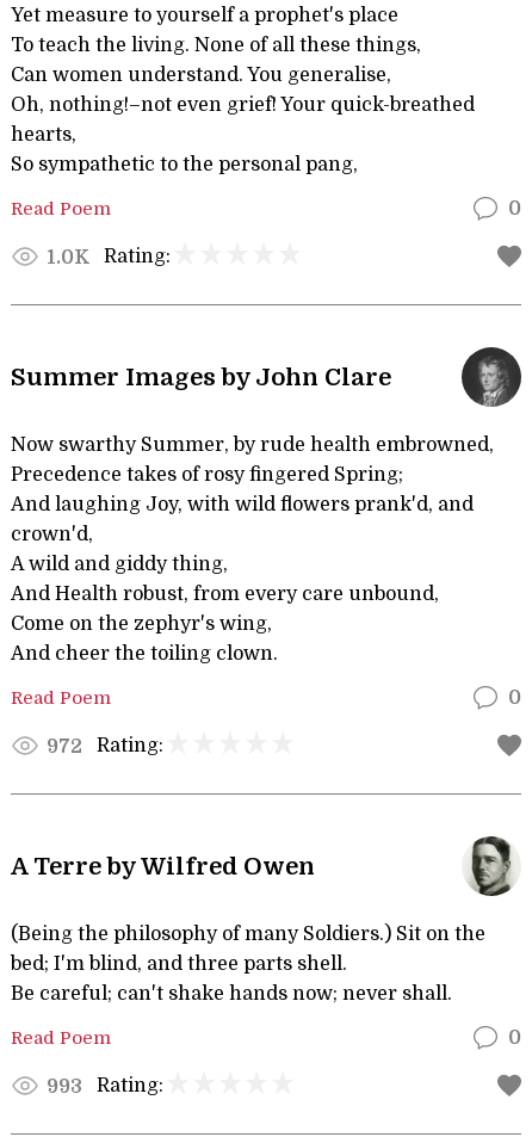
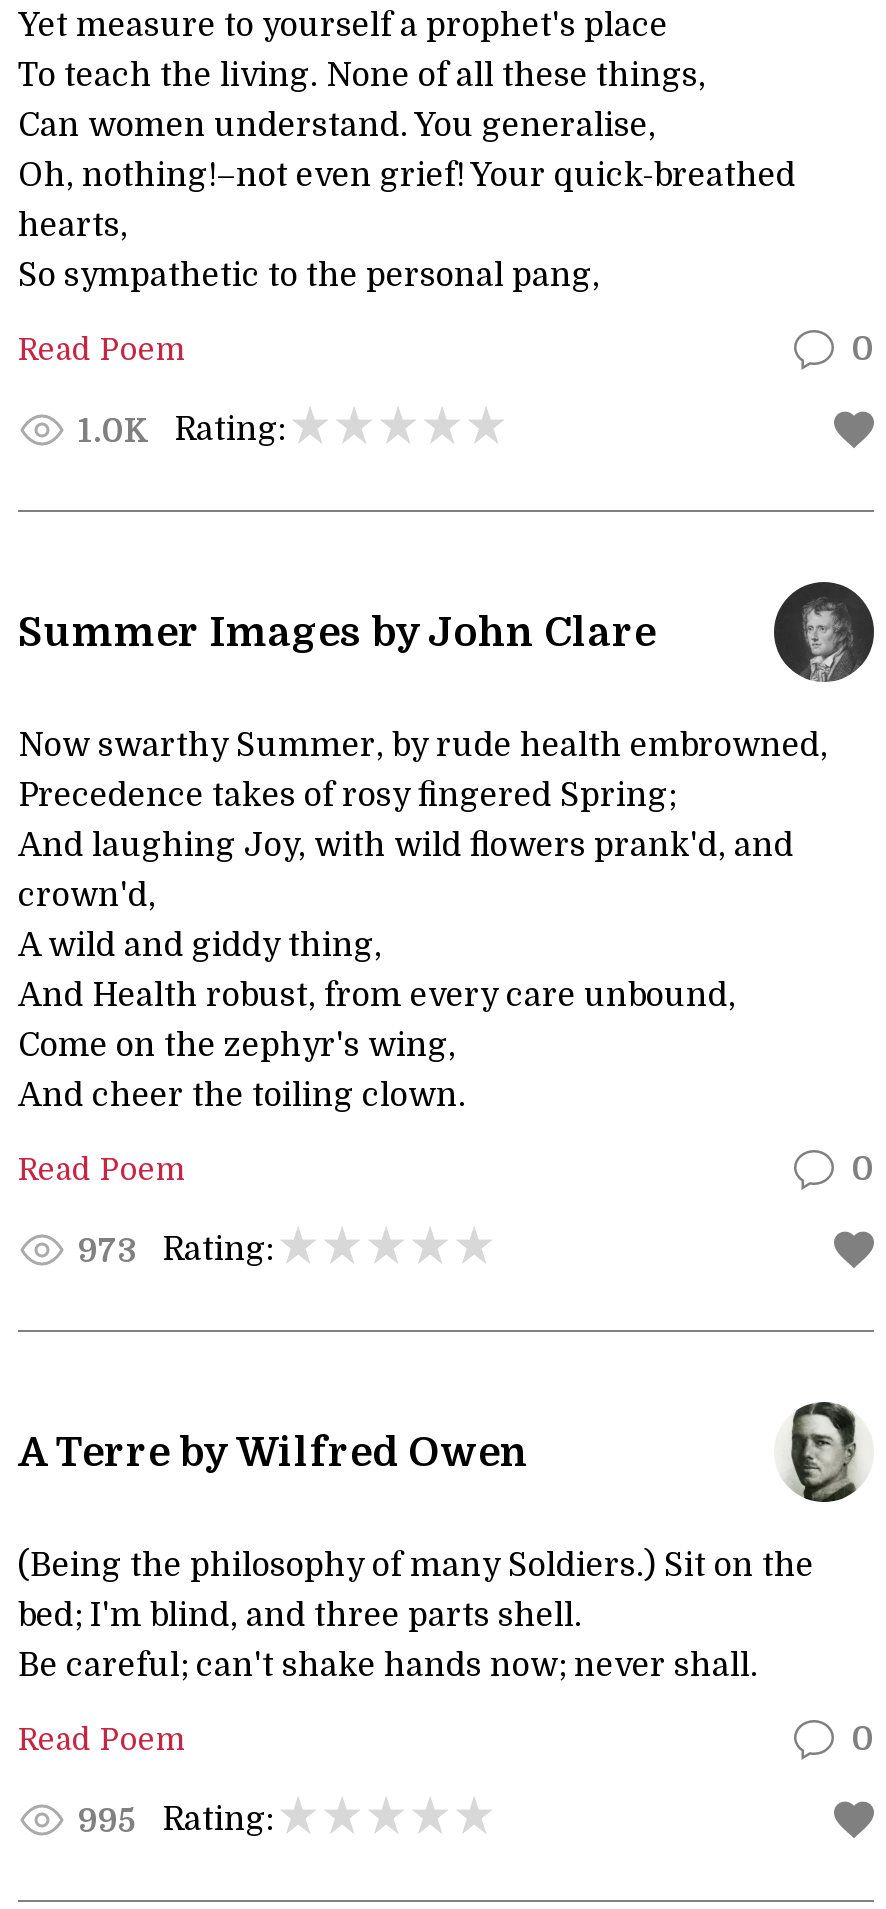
- 972 Rating:
+ 973 Rating:

- 993 Rating:
+ 995 Rating:
